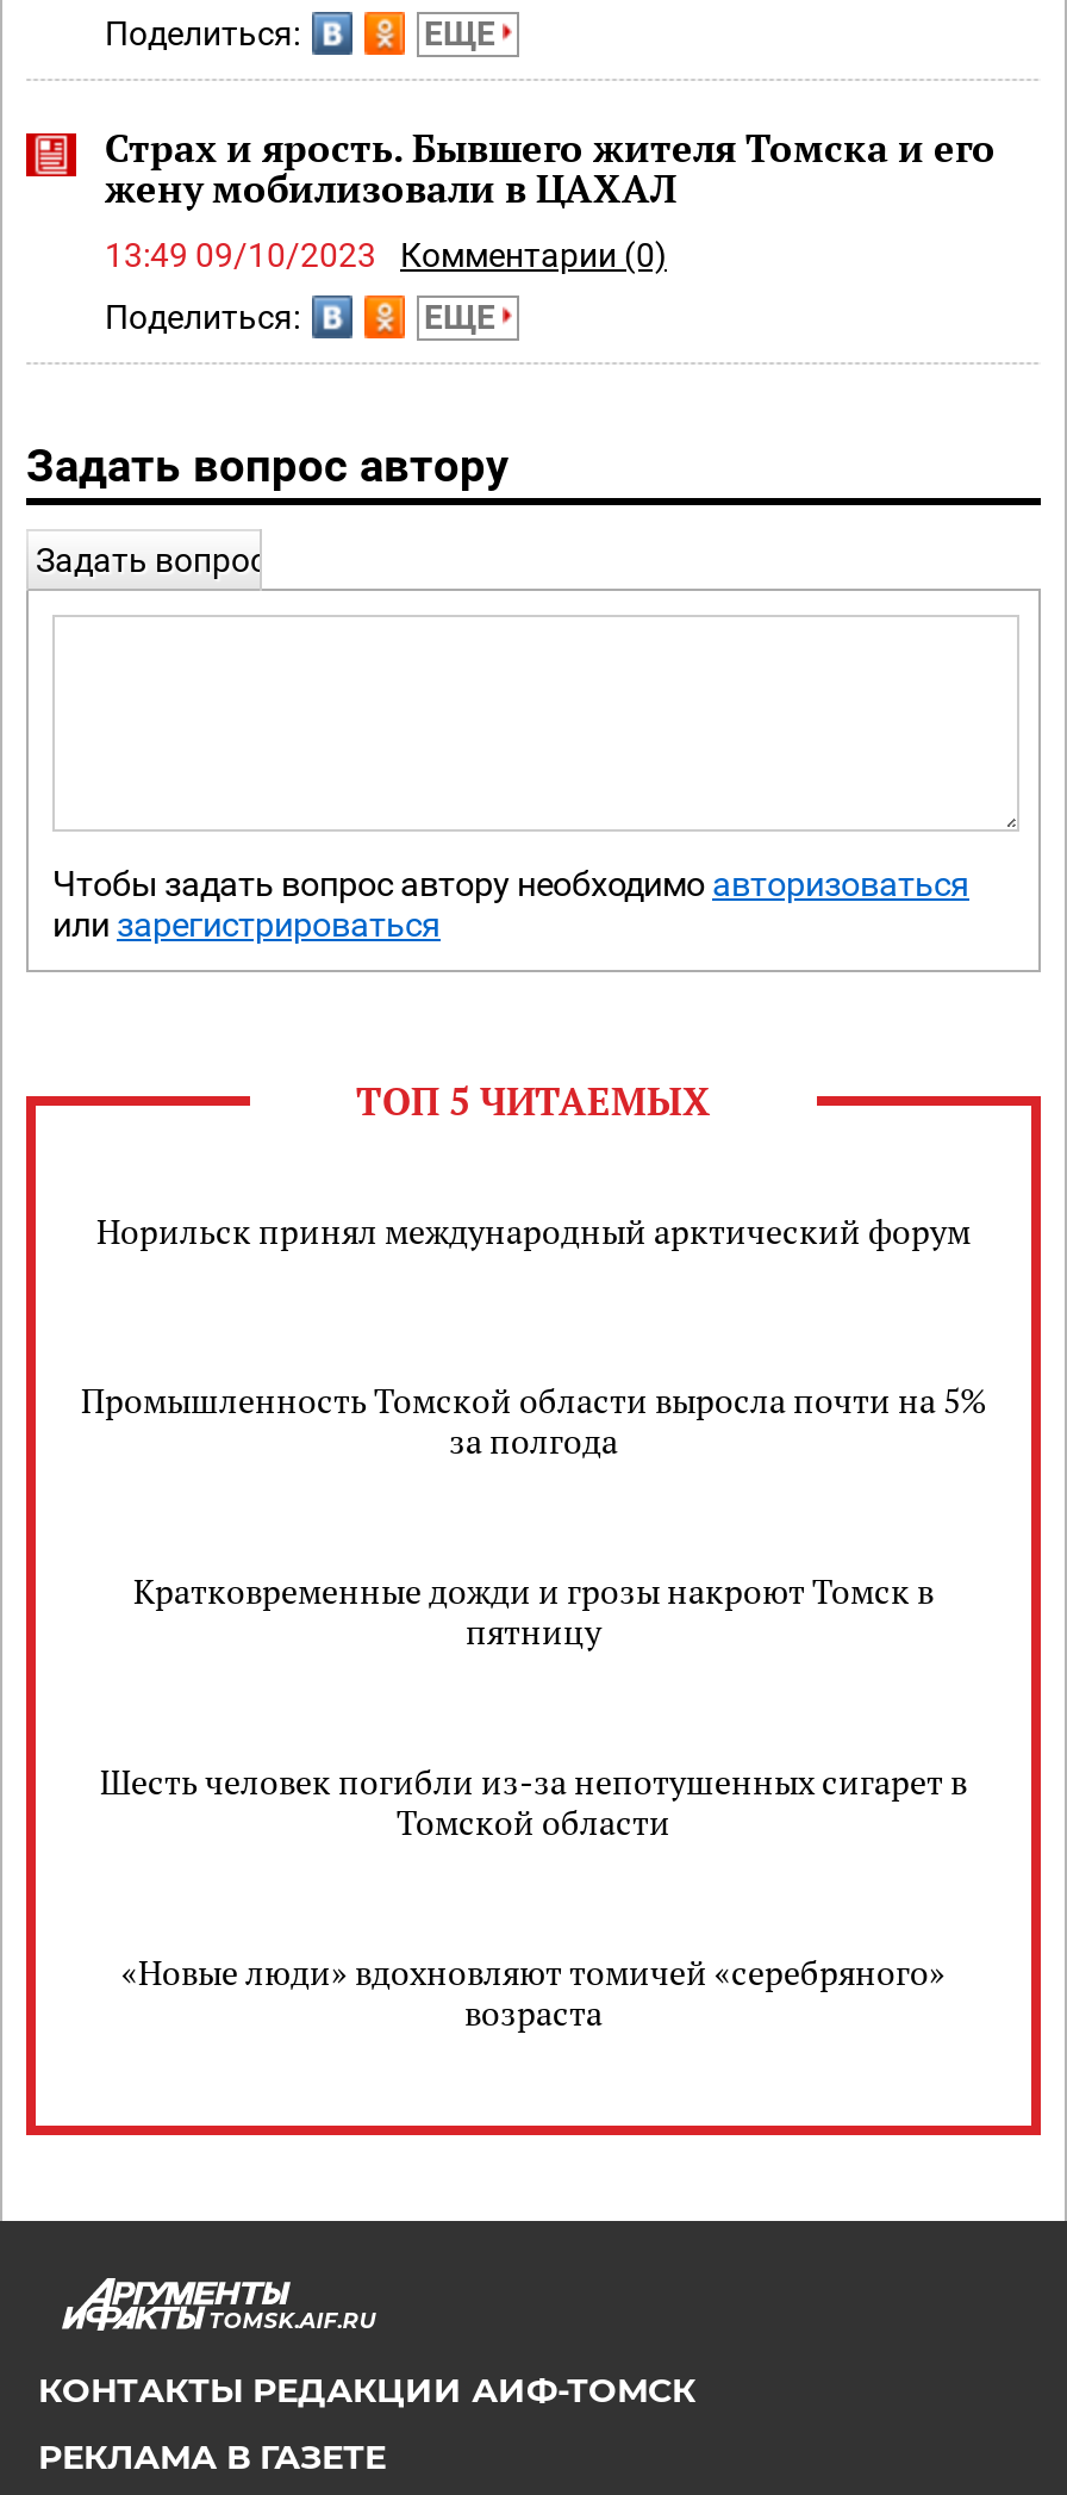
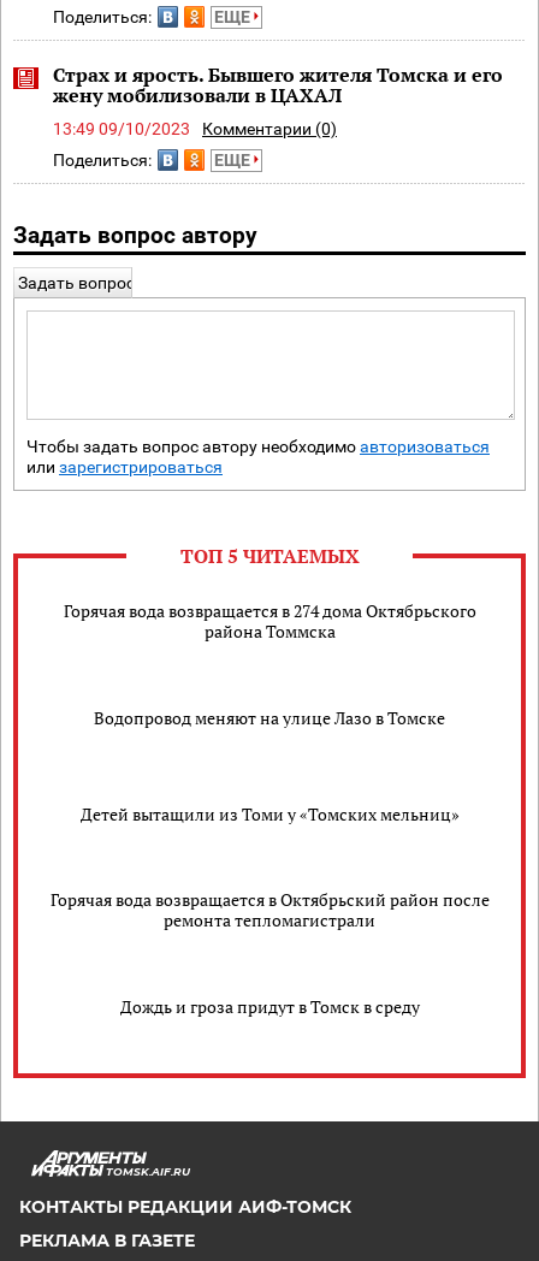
- Норильск принял международный арктический форум
+ Горячая вода возвращается в 274 дома Октябрьского
+ района Томмска

- Промышленность Томской области выросла почти на 5%
- за полгода
+ Водопровод меняют на улице Лазо в Томске

- Кратковременные дожди и грозы накроют Томск в
- пятницу
+ Детей вытащили из Томи у «Томских мельниц»

- Шесть человек погибли из-за непотушенных сигарет в
- Томской области
+ Горячая вода возвращается в Октябрьский район после
+ ремонта тепломагистрали

- «Новые люди» вдохновляют томичей «серебряного»
- возраста
+ Дождь и гроза придут в Томск в среду
